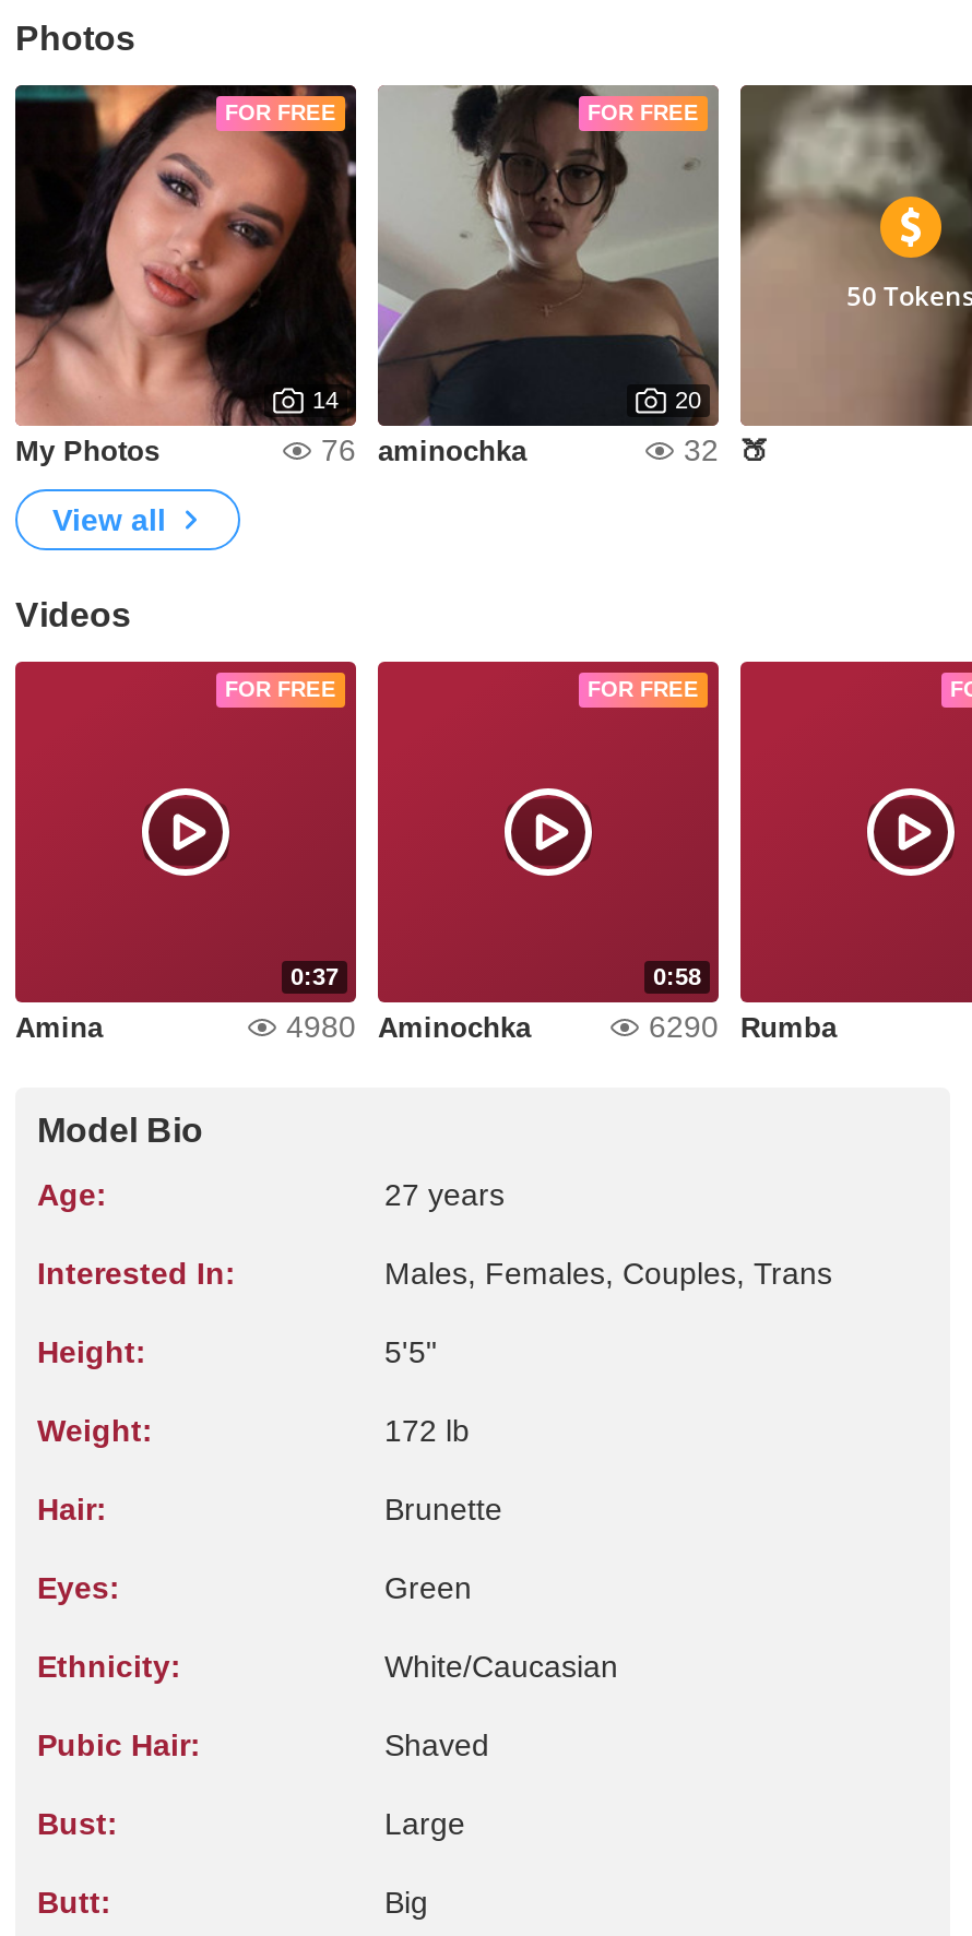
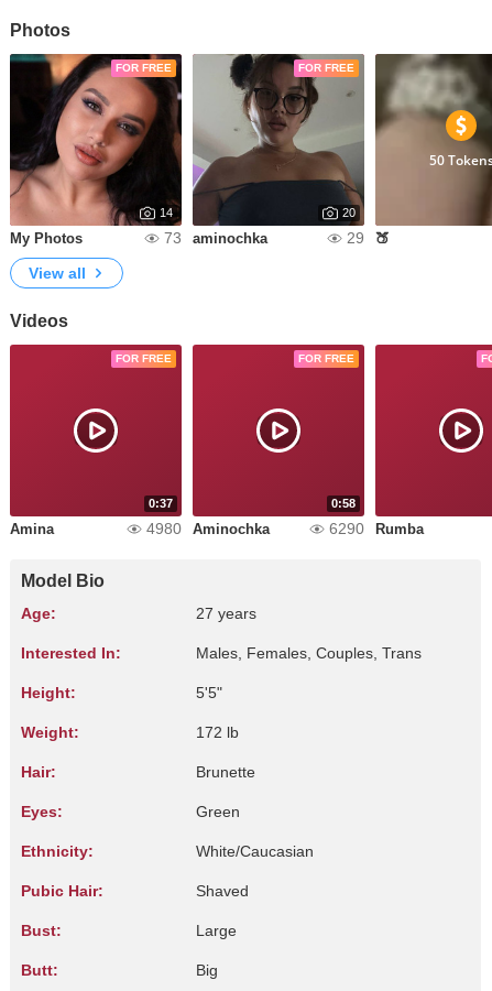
- 76 aminochka
+ 73 aminochka

- 32
+ 29
